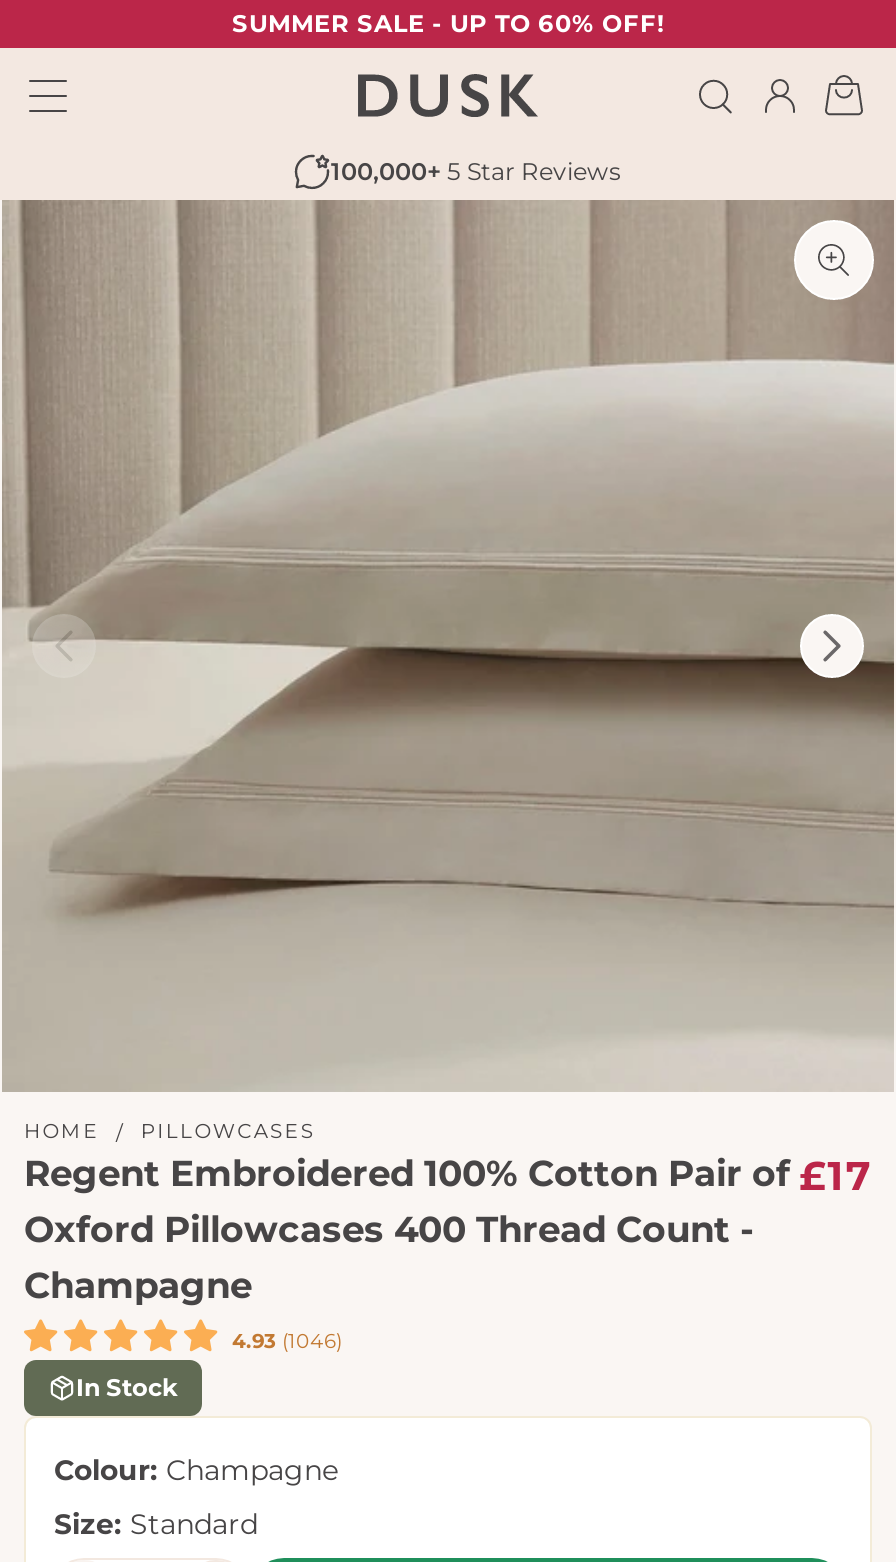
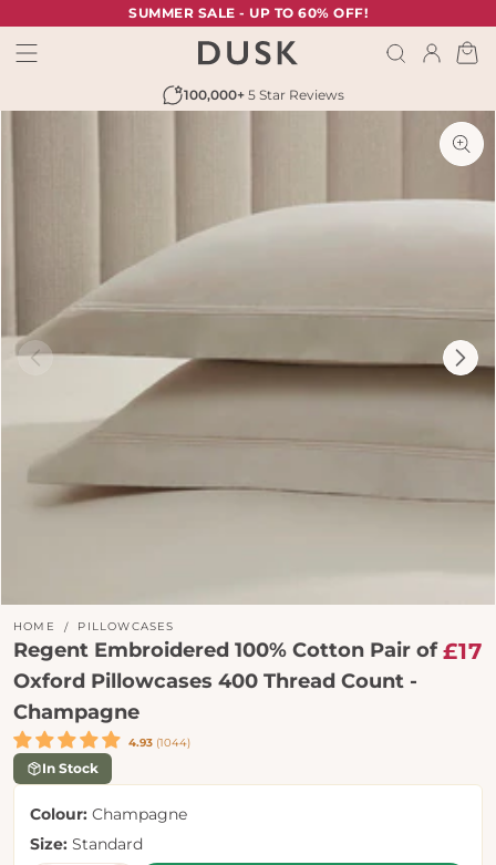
- 4.93 (1046)
+ 4.93 (1044)
